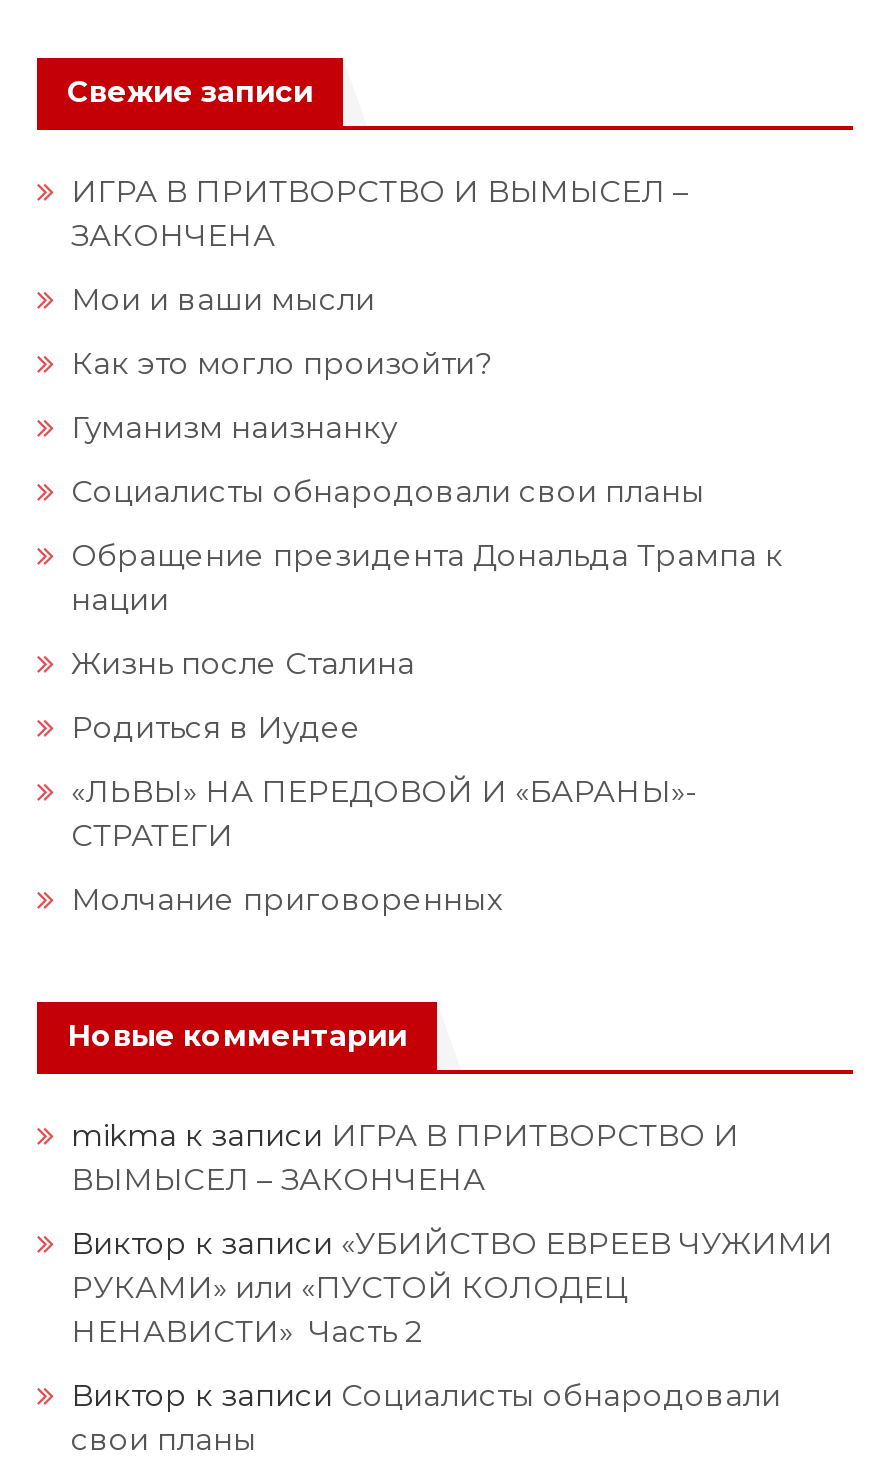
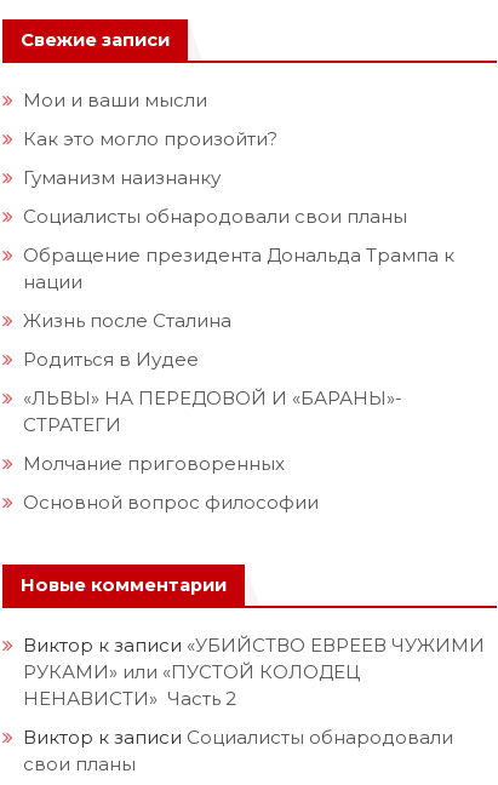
- ИГРА В ПРИТВОРСТВО И ВЫМЫСЕЛ –
- ЗАКОНЧЕНА

+ Основной вопрос философии

- mikma к записи ИГРА В ПРИТВОРСТВО И
- ВЫМЫСЕЛ – ЗАКОНЧЕНА
